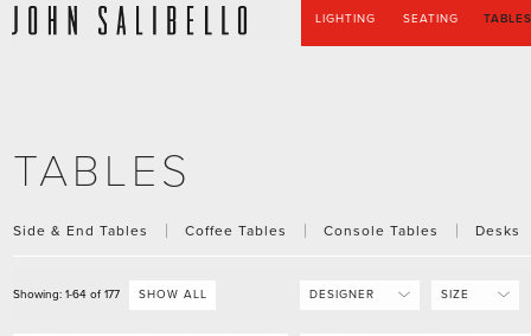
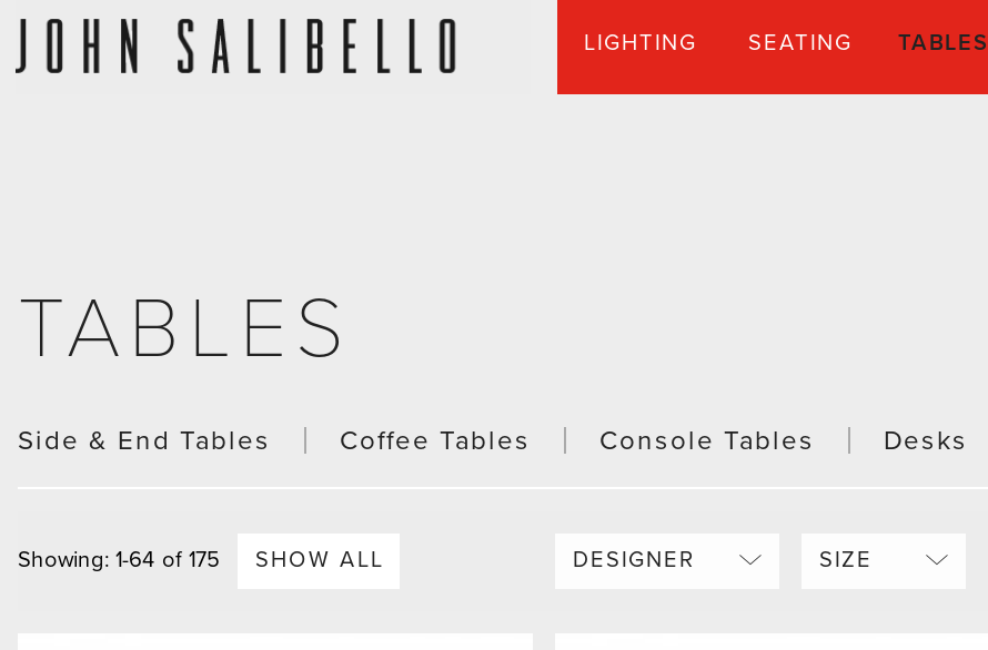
- Showing: 1-64 of 177 SHOW ALL
+ Showing: 1-64 of 175 SHOW ALL
